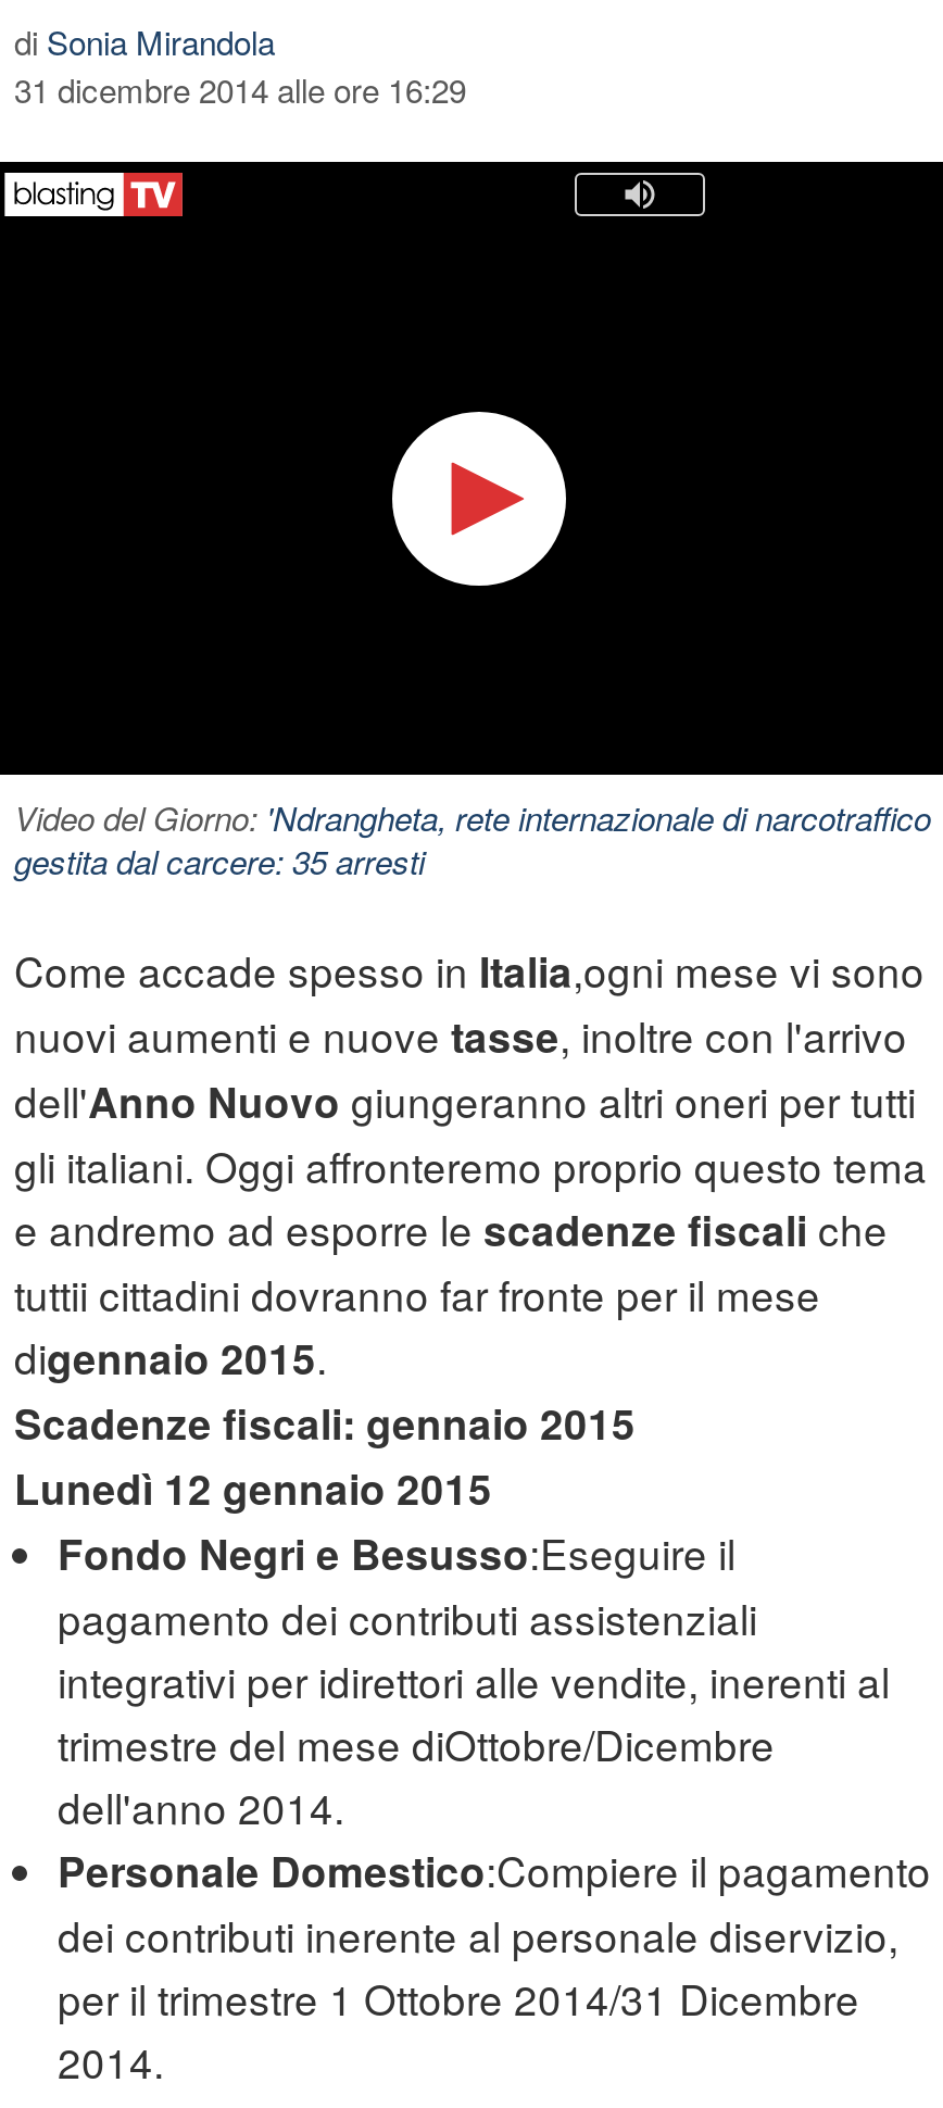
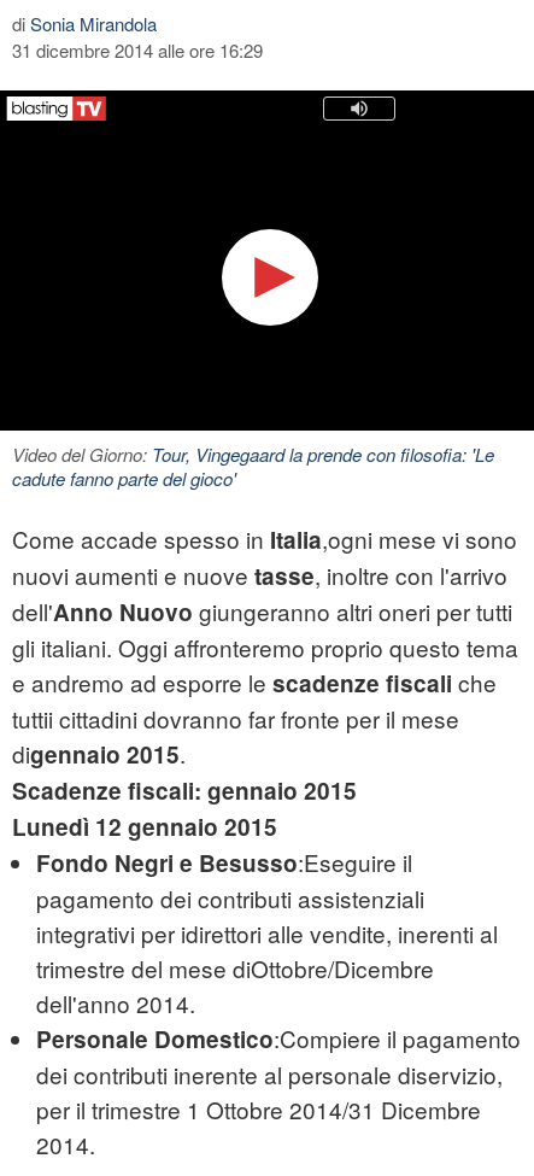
- Video del Giorno: 'Ndrangheta, rete internazionale di narcotraffico
- gestita dal carcere: 35 arresti
+ Video del Giorno: Tour, Vingegaard la prende con filosofia: 'Le
+ cadute fanno parte del gioco'
